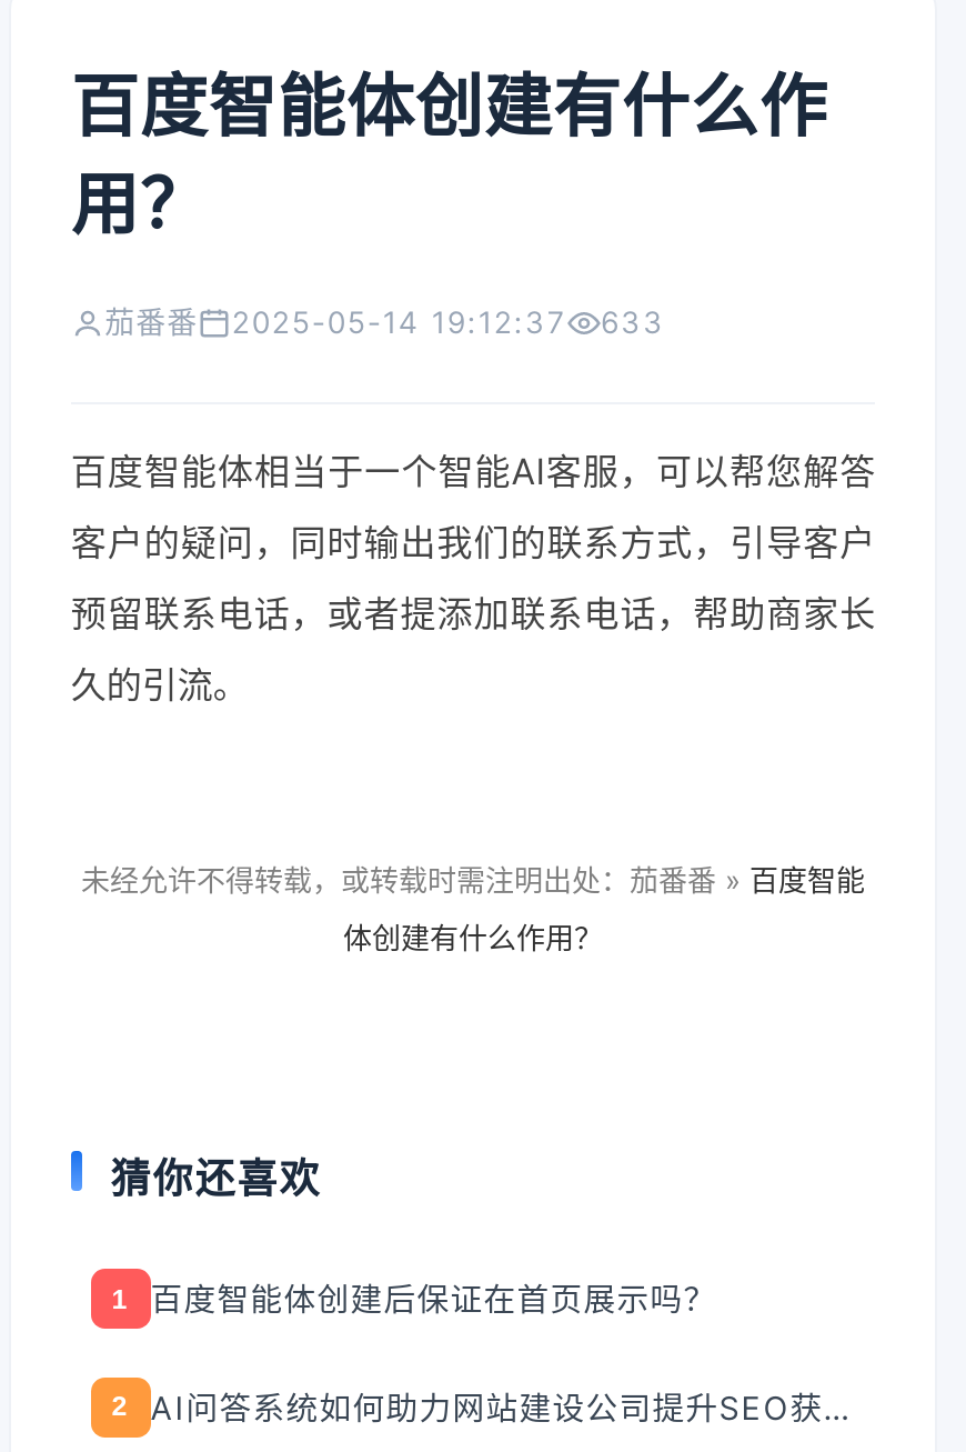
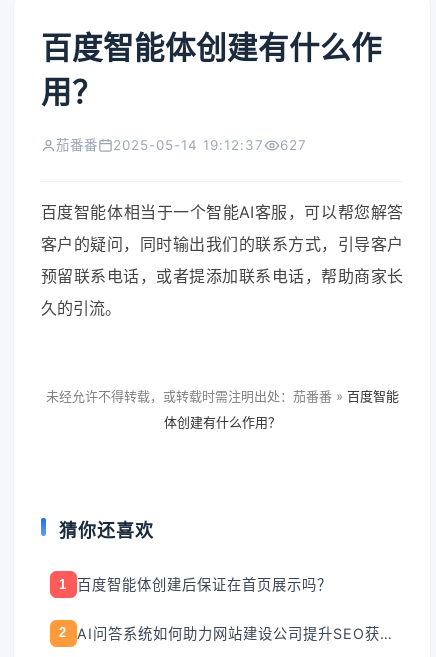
- 茄番番 2025-05-14 19:12:37 633
+ 茄番番 2025-05-14 19:12:37 627
